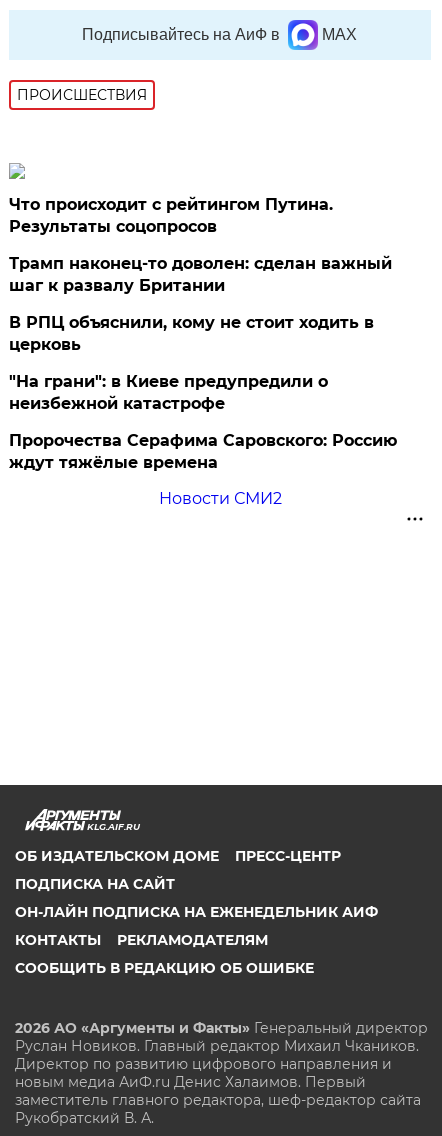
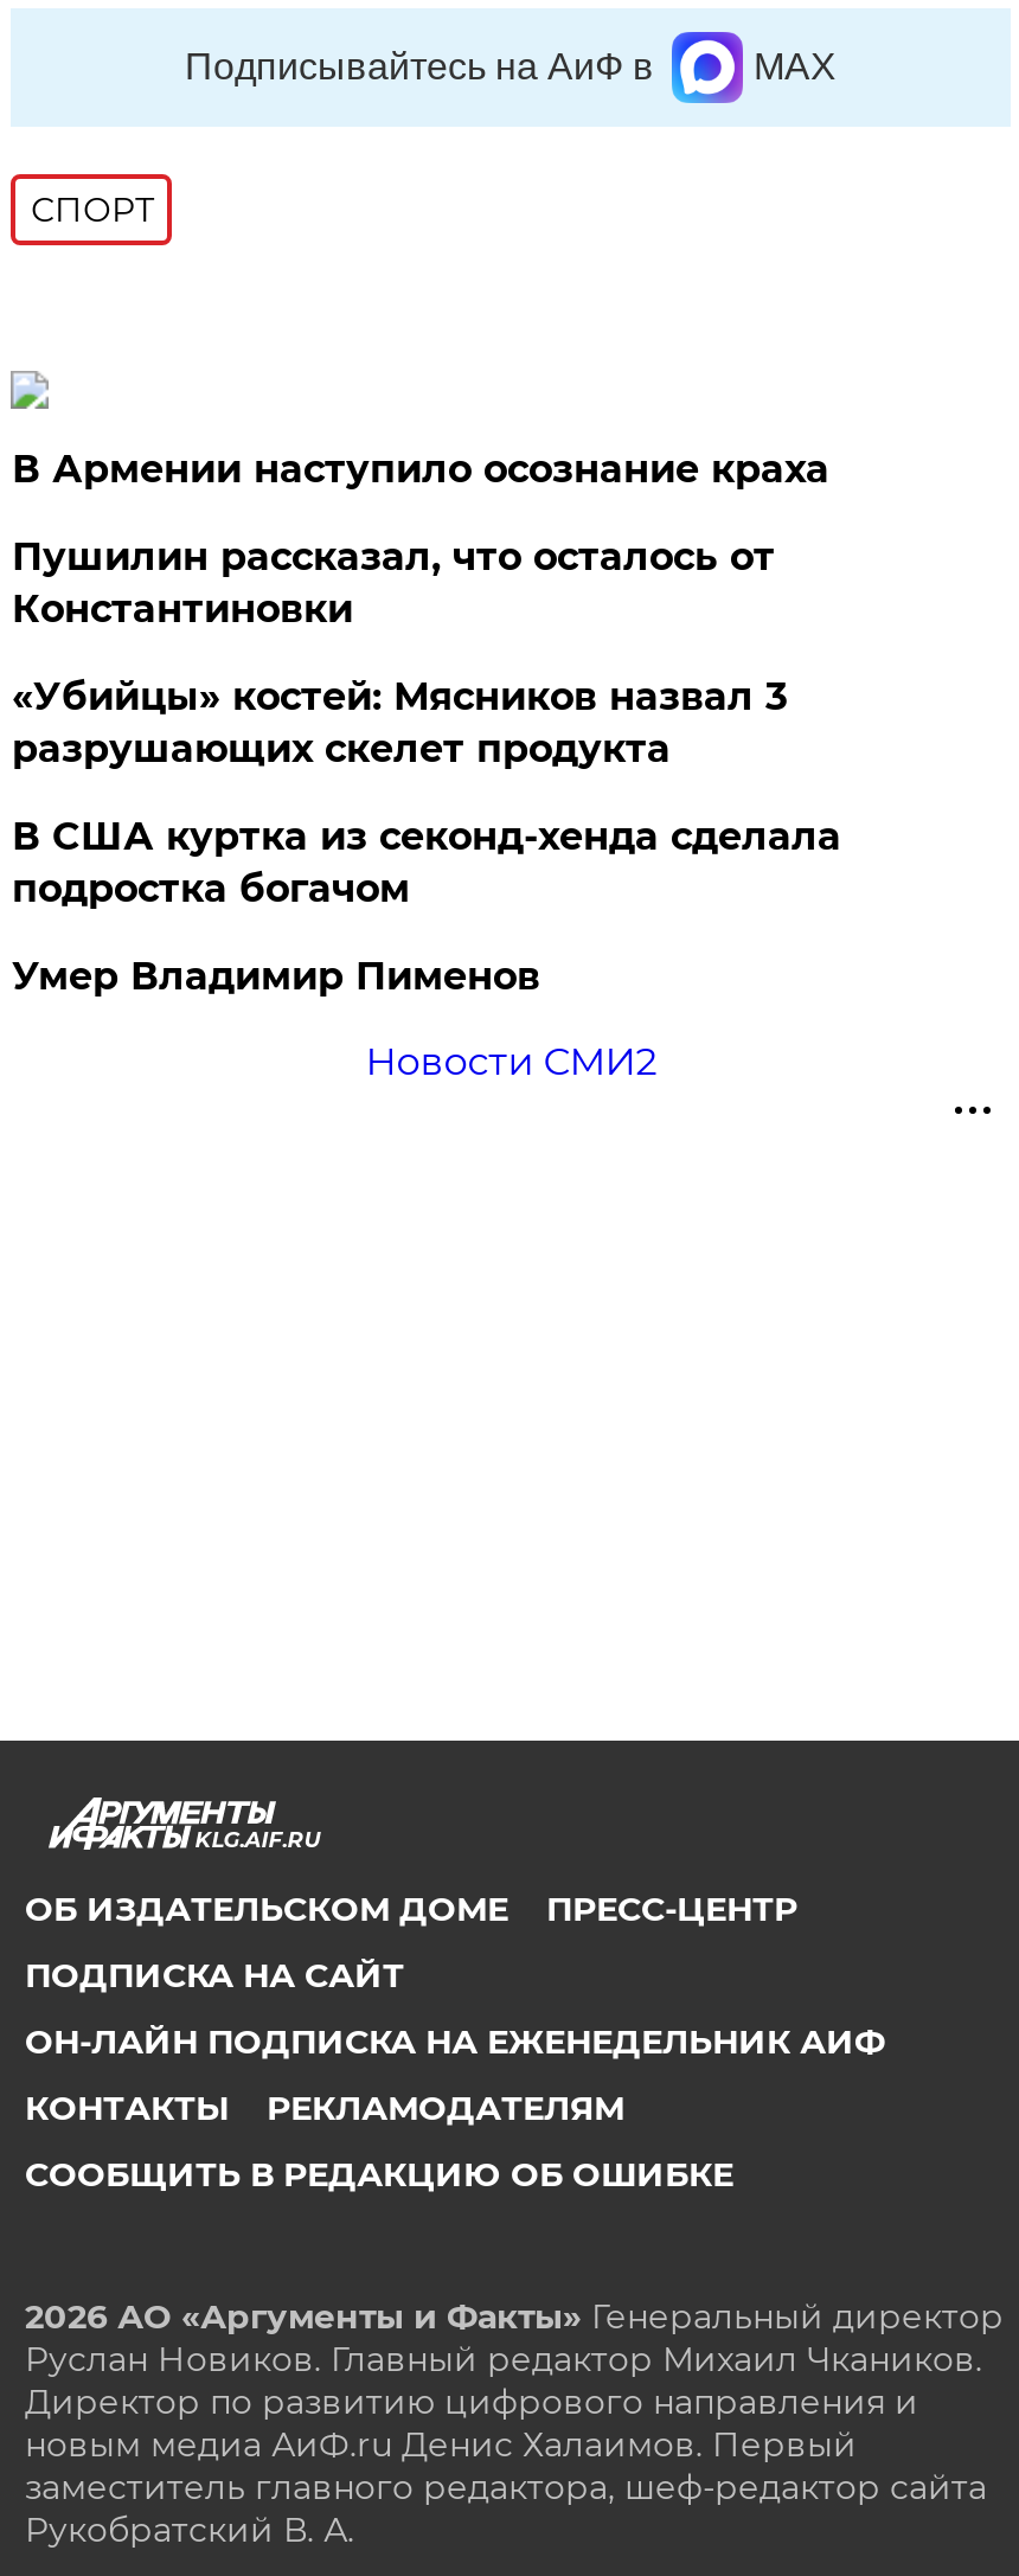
- ПРОИСШЕСТВИЯ
+ СПОРТ

- Что происходит с рейтингом Путина.
- Результаты соцопросов
+ В Армении наступило осознание краха

- Трамп наконец-то доволен: сделан важный
- шаг к развалу Британии
+ Пушилин рассказал, что осталось от
+ Константиновки

- В РПЦ объяснили, кому не стоит ходить в
- церковь
+ «Убийцы» костей: Мясников назвал 3
+ разрушающих скелет продукта

- "На грани": в Киеве предупредили о
- неизбежной катастрофе
+ В США куртка из секонд-хенда сделала
+ подростка богачом

- Пророчества Серафима Саровского: Россию
- ждут тяжёлые времена
+ Умер Владимир Пименов
